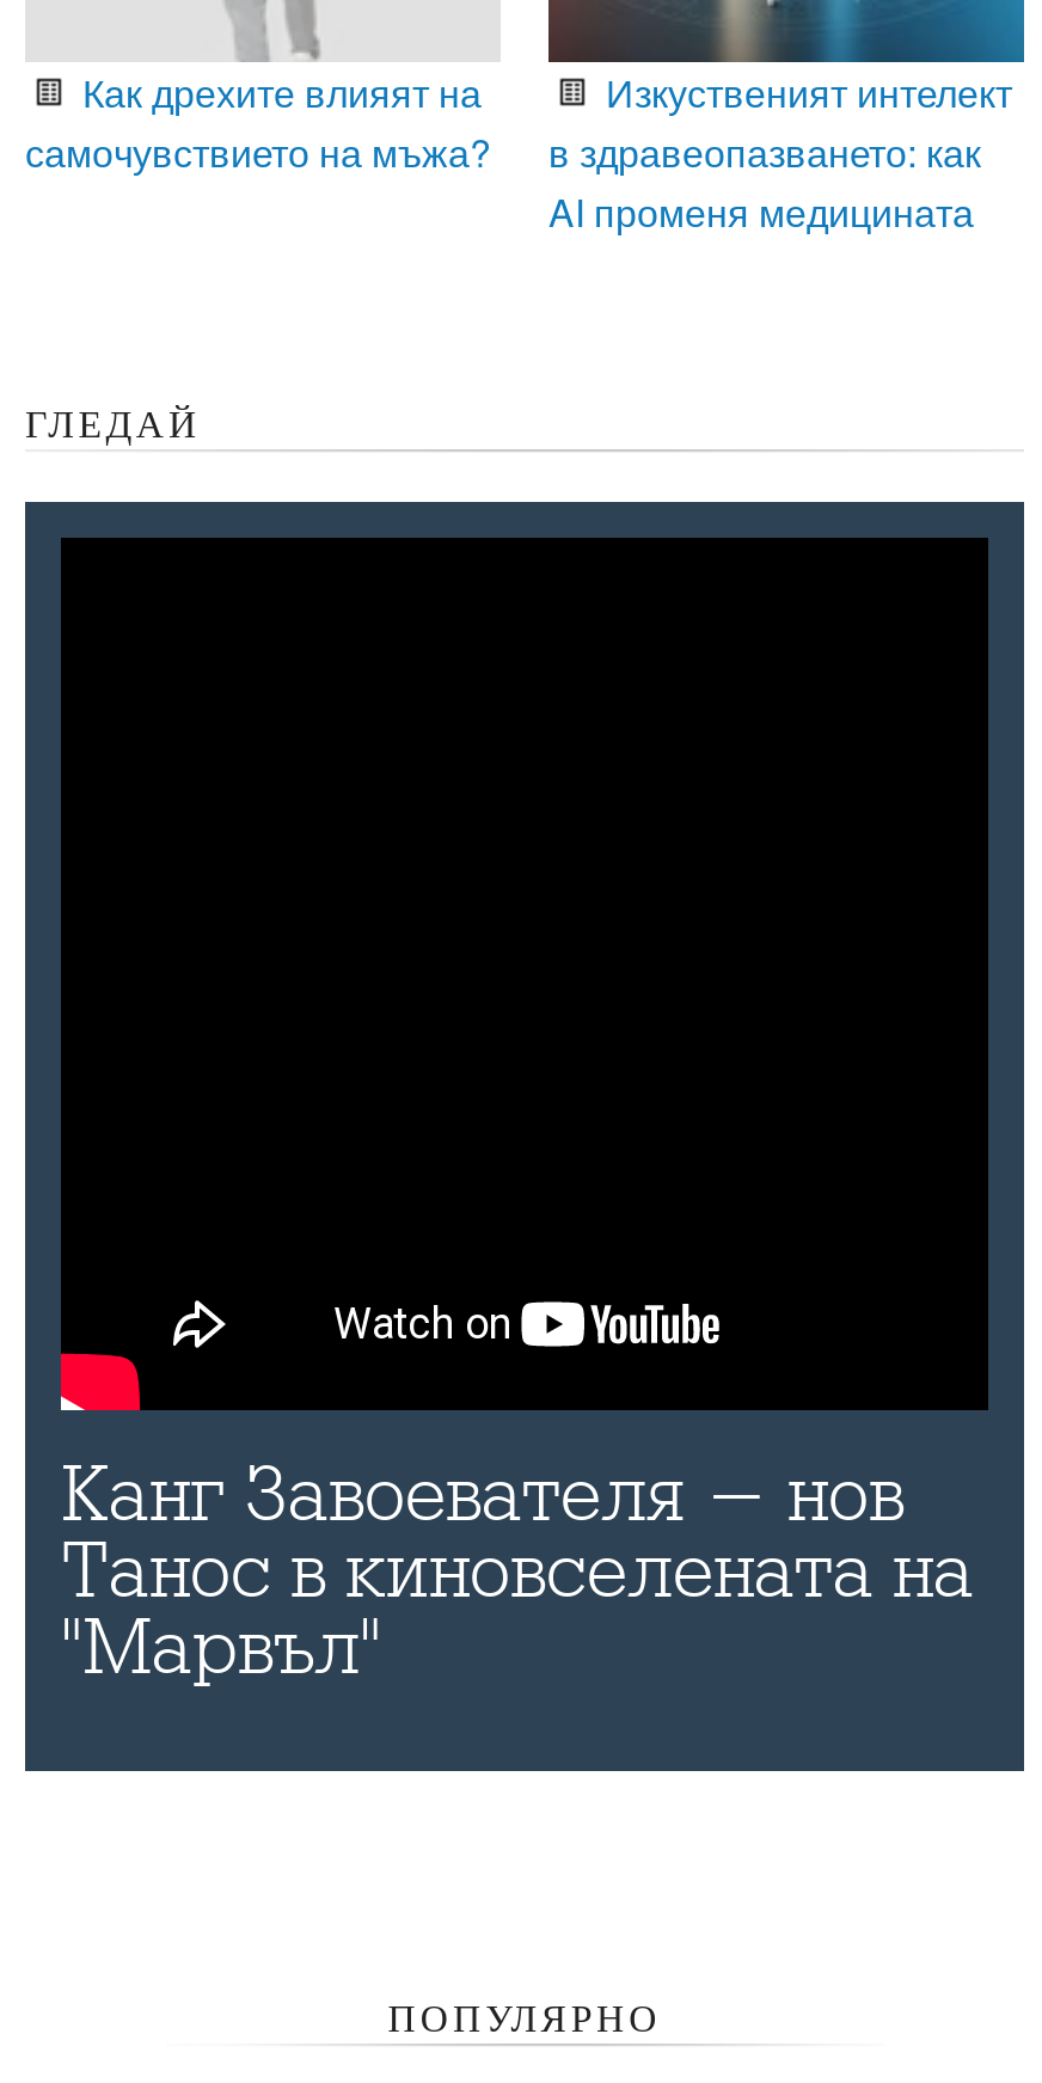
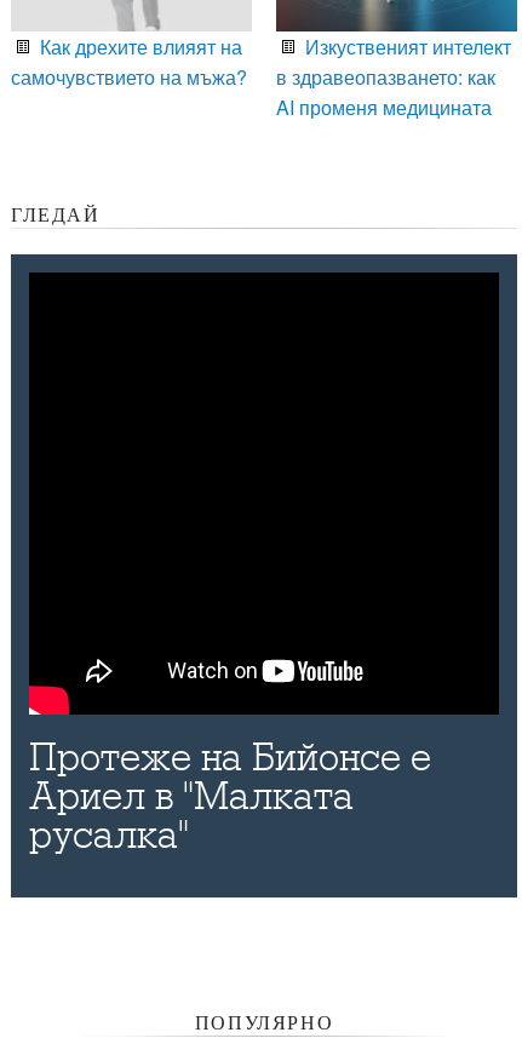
- Канг Завоевателя - нов
- Танос в киновселената на
- "Марвъл"
+ Протеже на Бийонсе е
+ Ариел в "Малката
+ русалка"
